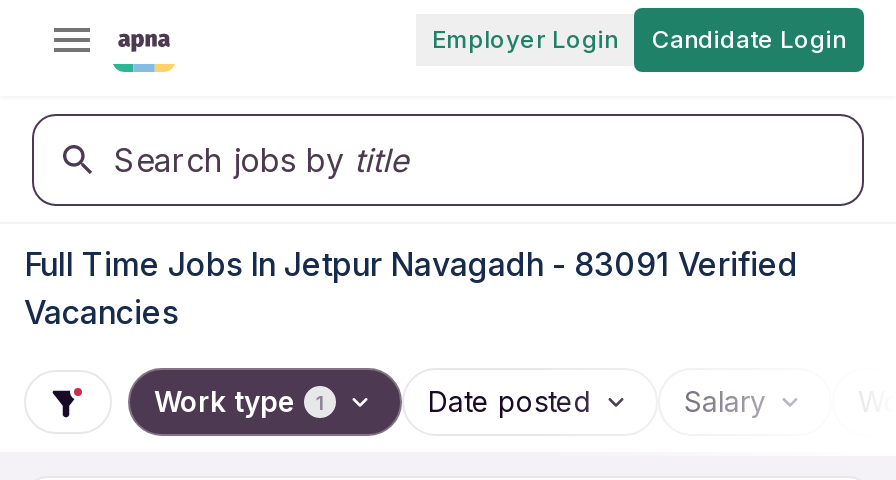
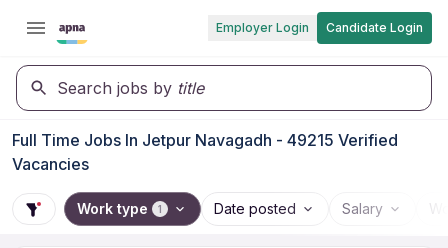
- Full Time Jobs In Jetpur Navagadh - 83091 Verified
+ Full Time Jobs In Jetpur Navagadh - 49215 Verified
